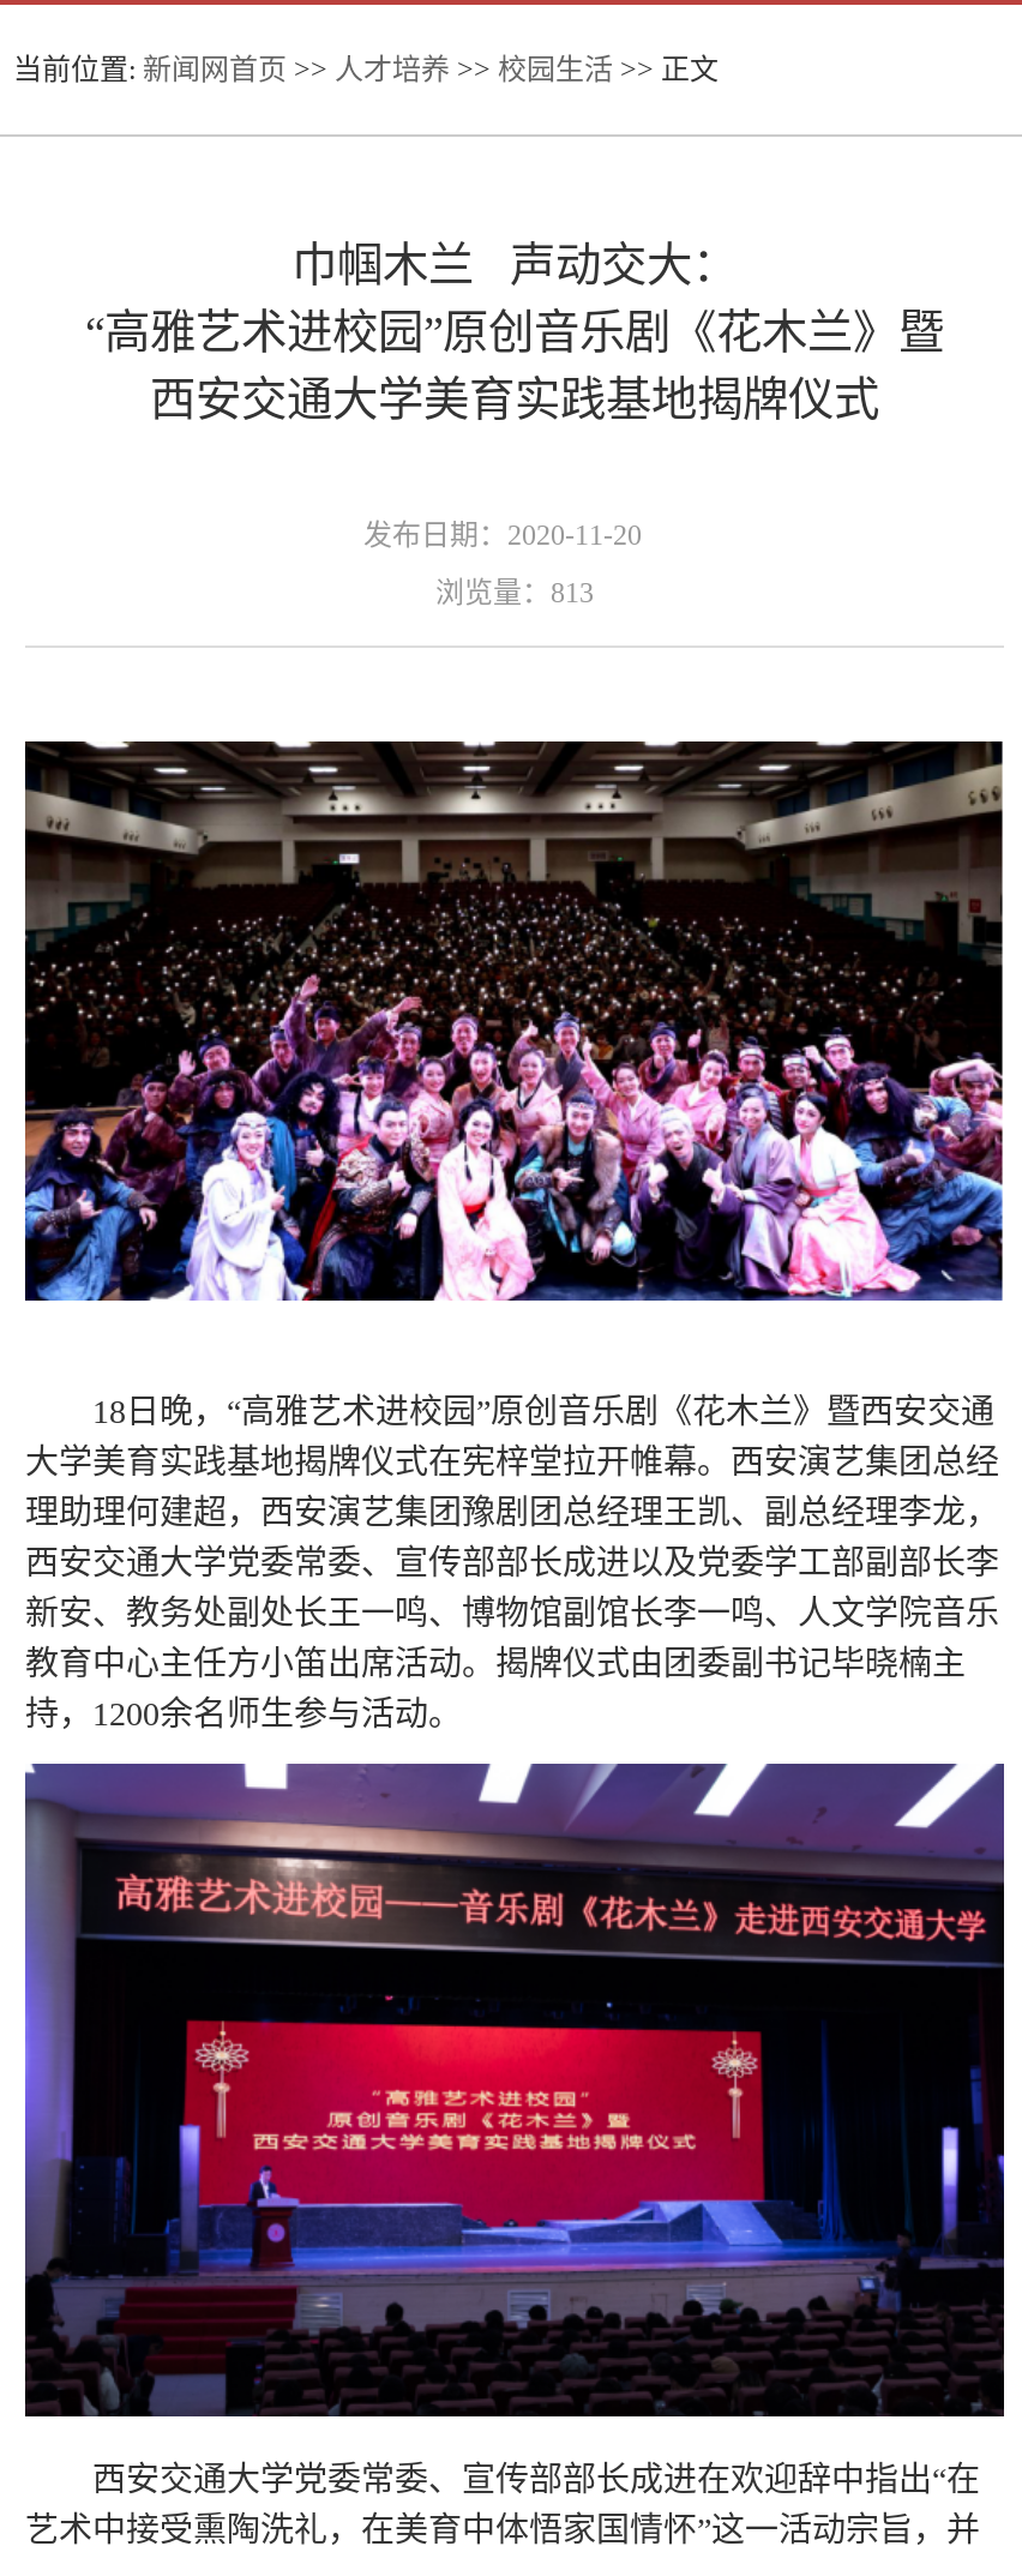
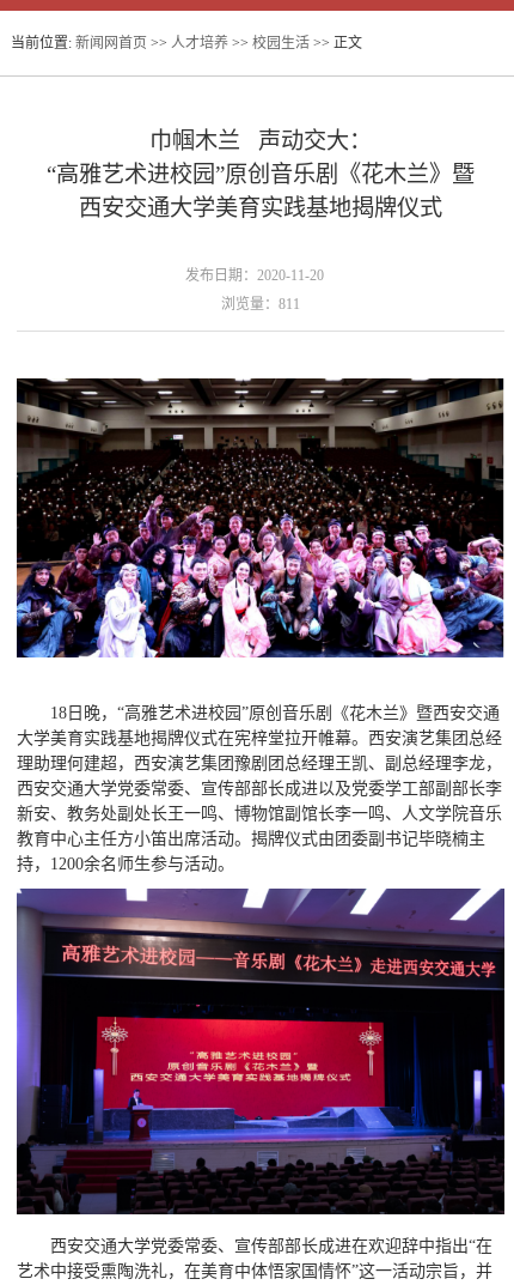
- 浏览量：813
+ 浏览量：811
